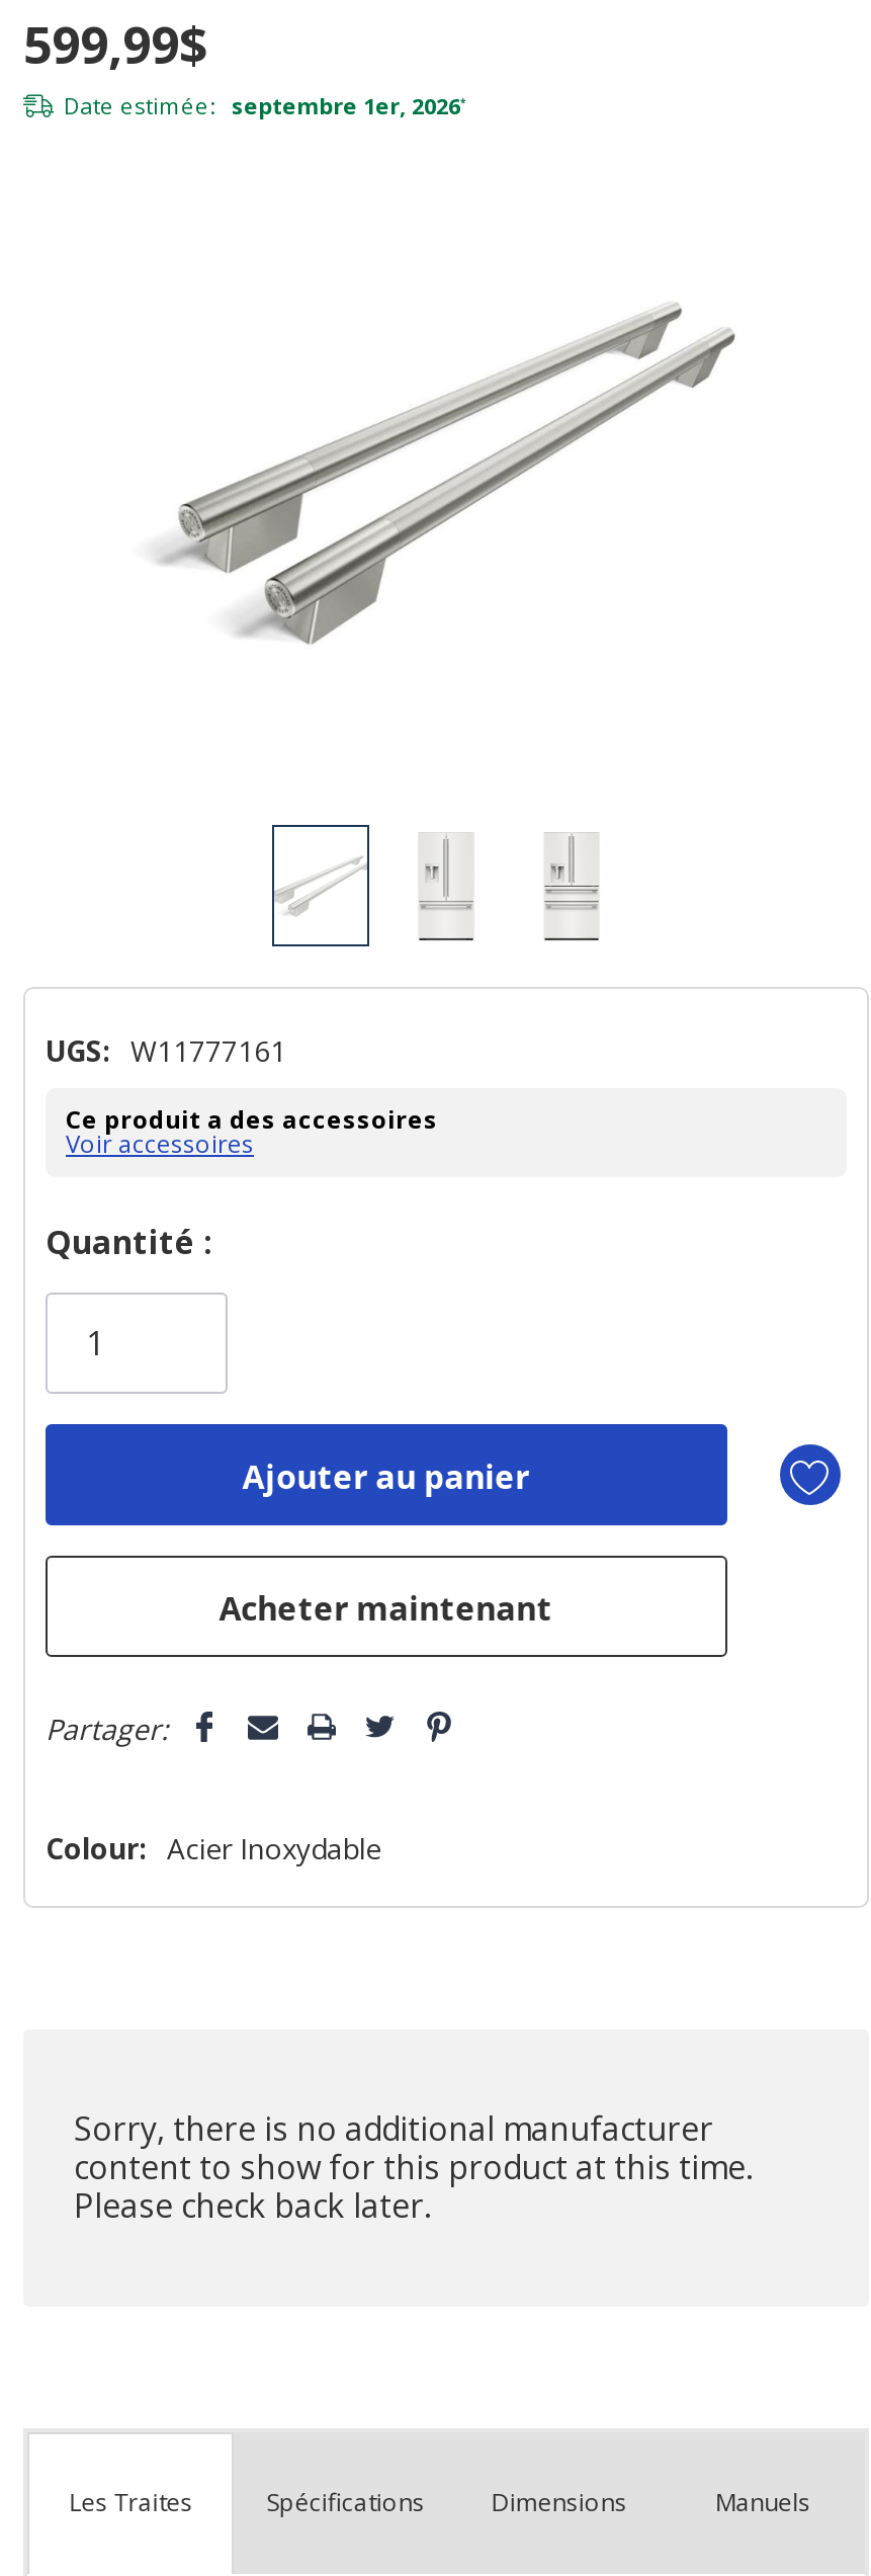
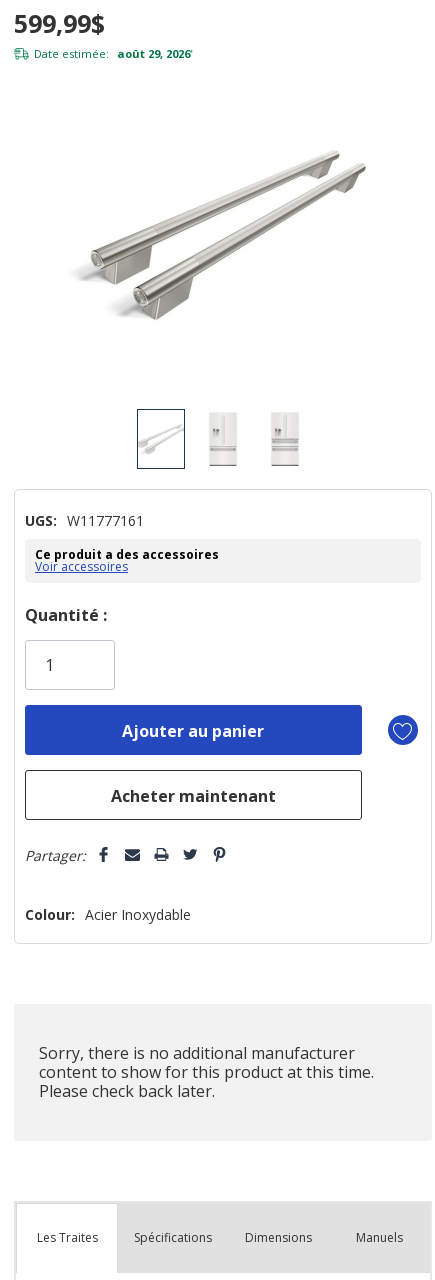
- Date estimée: septembre 1er, 2026*
+ Date estimée: août 29, 2026*
